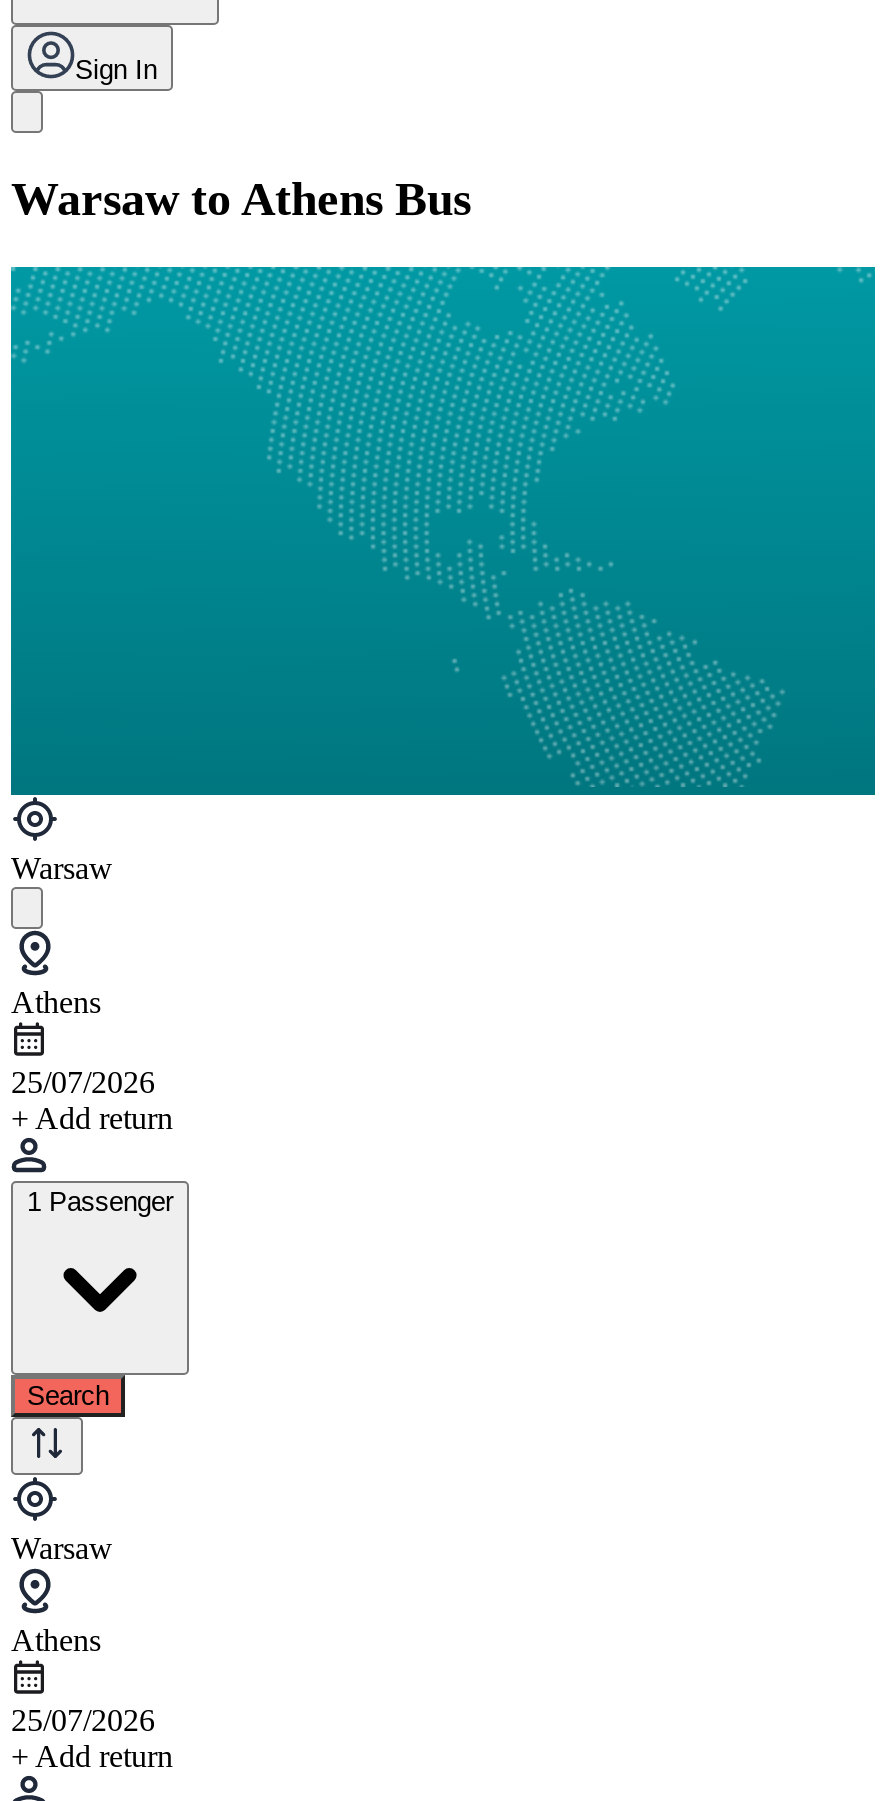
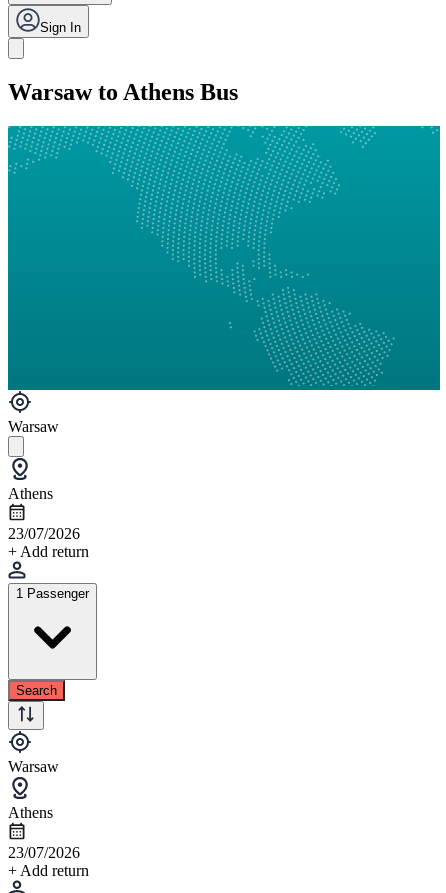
- 25/07/2026
+ 23/07/2026

- 25/07/2026
+ 23/07/2026
